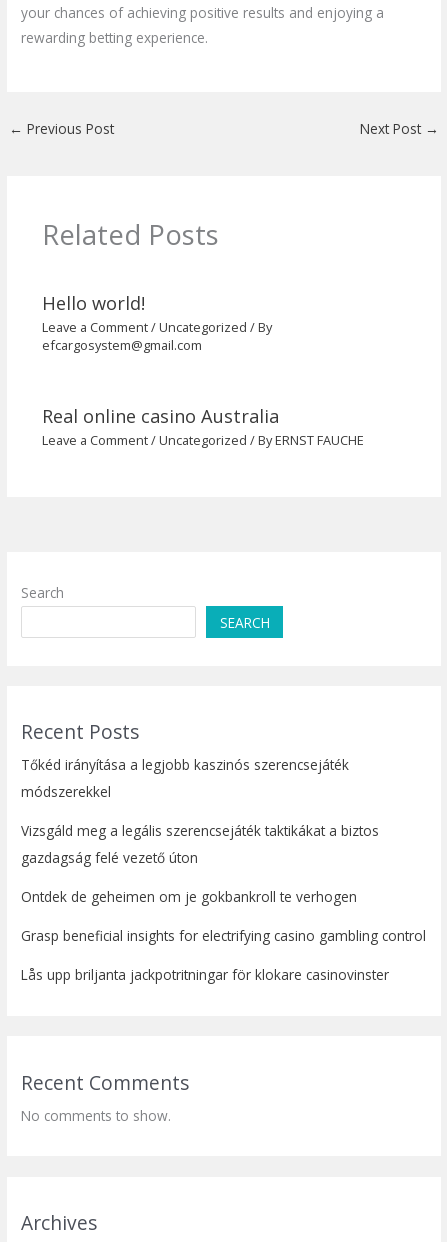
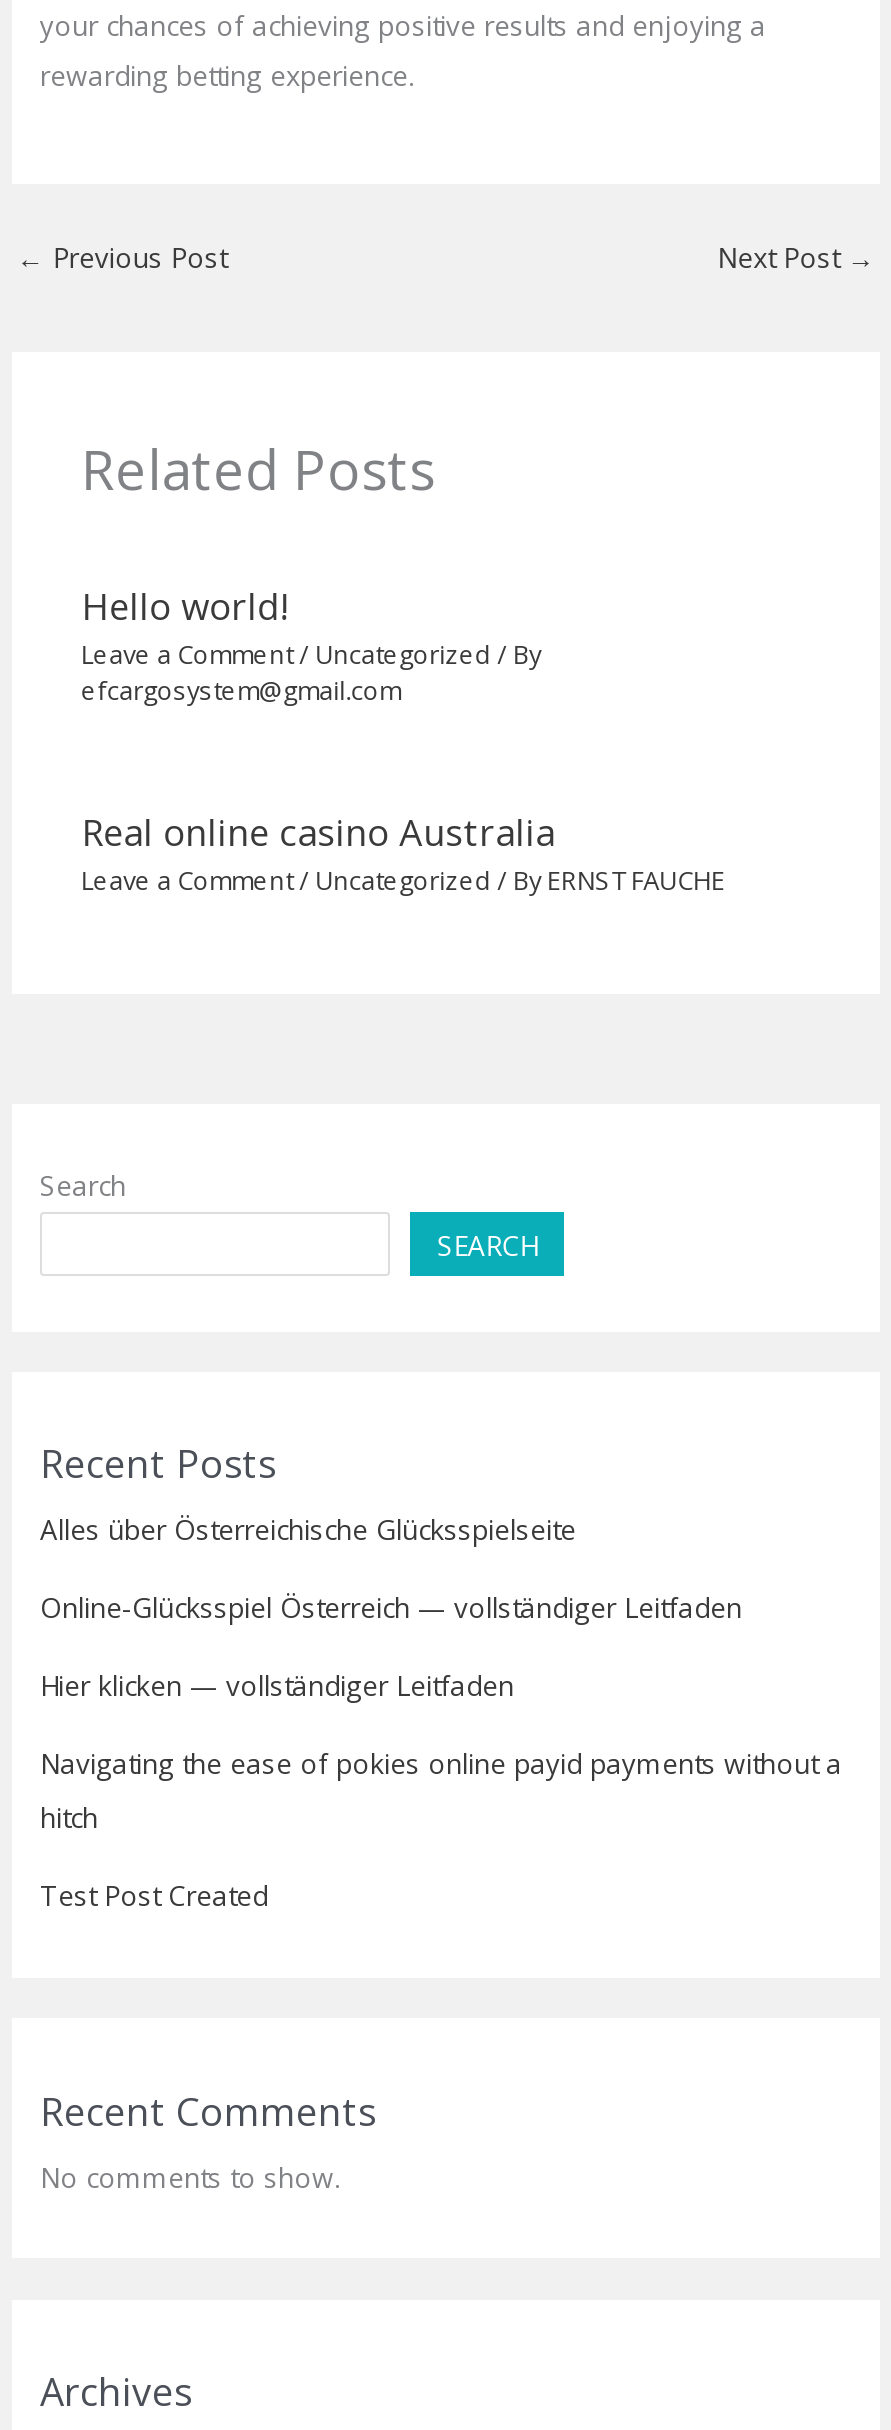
- Tőkéd irányítása a legjobb kaszinós szerencsejáték
- módszerekkel
+ Alles über Österreichische Glücksspielseite

- Vizsgáld meg a legális szerencsejáték taktikákat a biztos
- gazdagság felé vezető úton
+ Online-Glücksspiel Österreich — vollständiger Leitfaden

- Ontdek de geheimen om je gokbankroll te verhogen
+ Hier klicken — vollständiger Leitfaden

- Grasp beneficial insights for electrifying casino gambling control
+ Navigating the ease of pokies online payid payments without a
+ hitch

- Lås upp briljanta jackpotritningar för klokare casinovinster
+ Test Post Created
